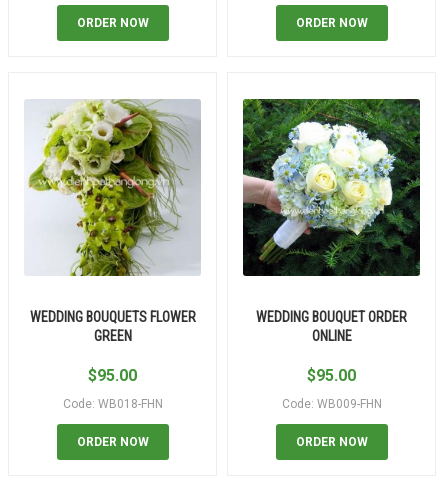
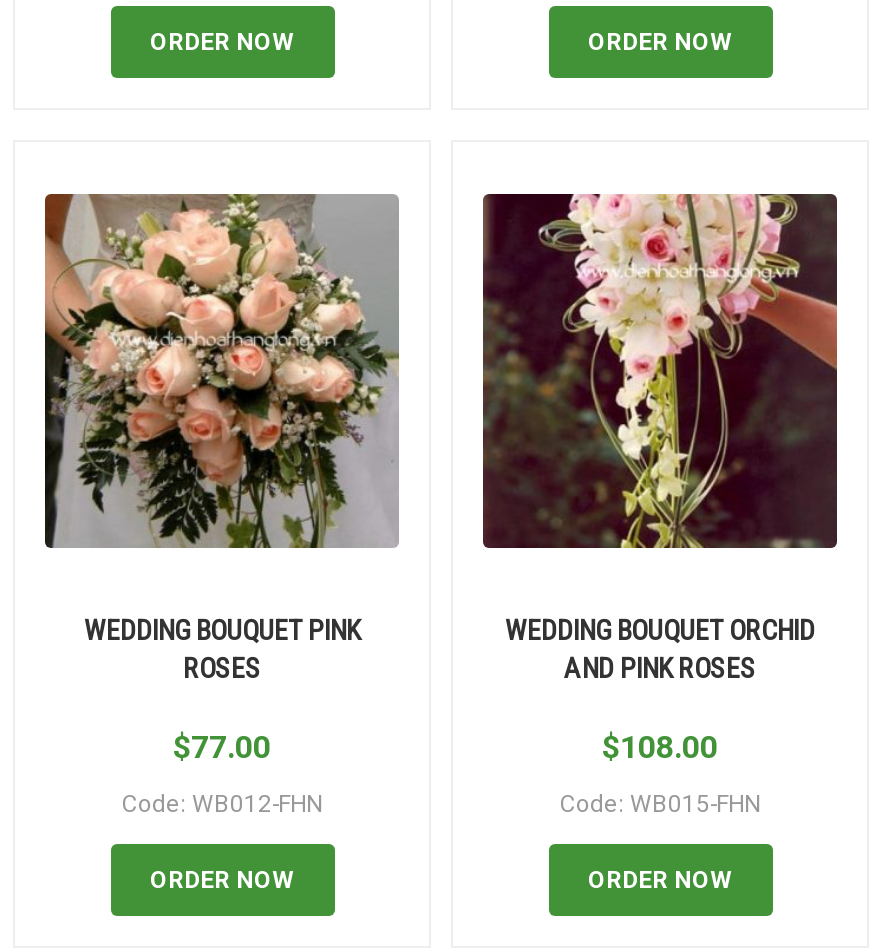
- [image]
- WEDDING BOUQUETS FLOWER
- GREEN
+ [image]
+ WEDDING BOUQUET PINK
+ ROSES

- [image]
- WEDDING BOUQUET ORDER
- ONLINE
+ [image]
+ WEDDING BOUQUET ORCHID
+ AND PINK ROSES

- $95.00
+ $77.00

- $95.00
+ $108.00

- Code: WB018-FHN
+ Code: WB012-FHN

- Code: WB009-FHN
+ Code: WB015-FHN
